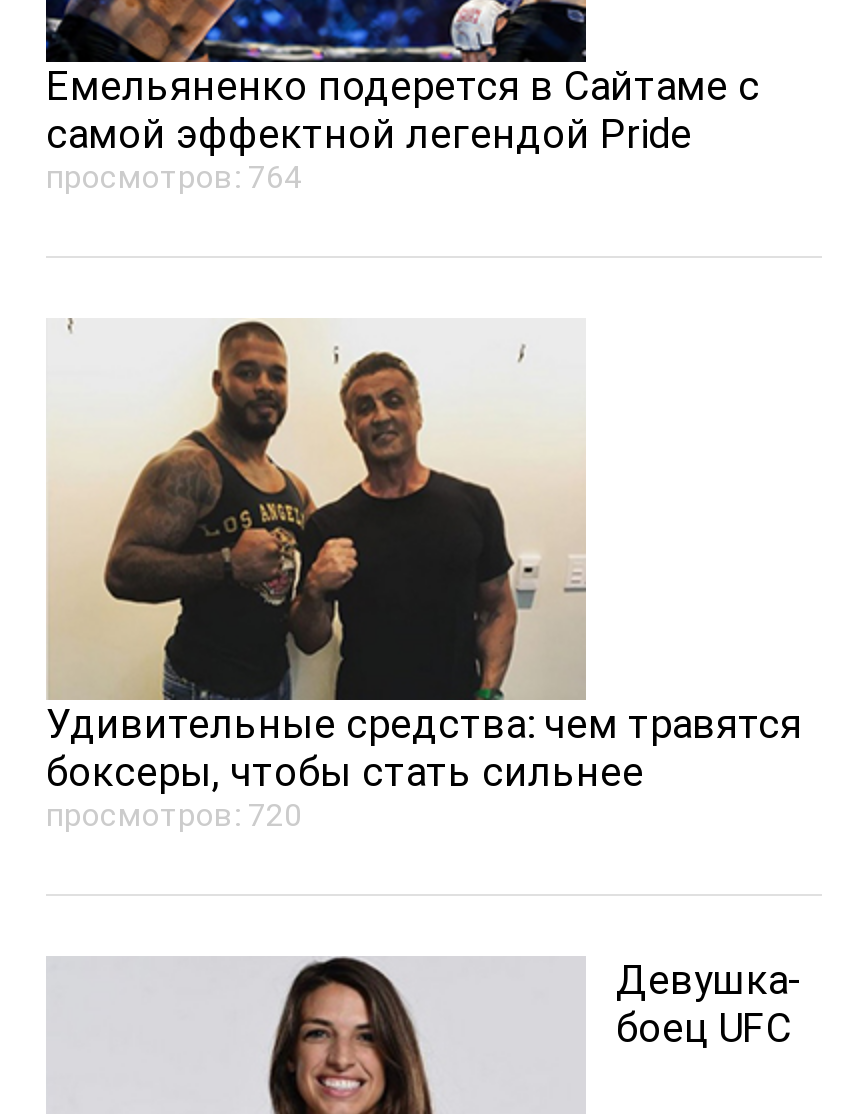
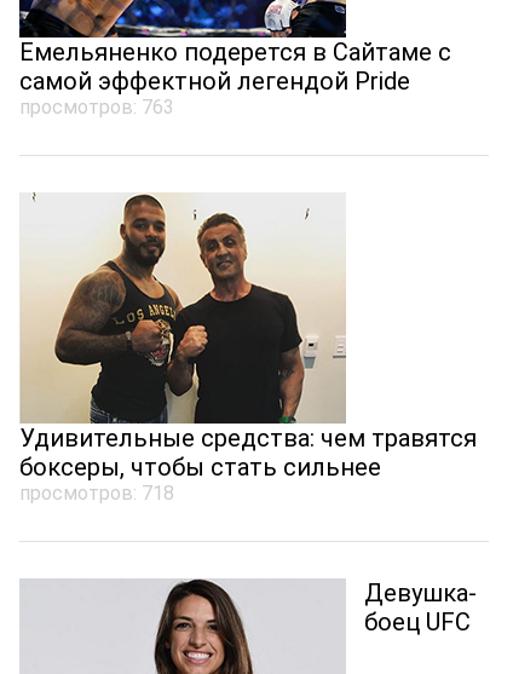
- просмотров: 764
+ просмотров: 763

- просмотров: 720
+ просмотров: 718
